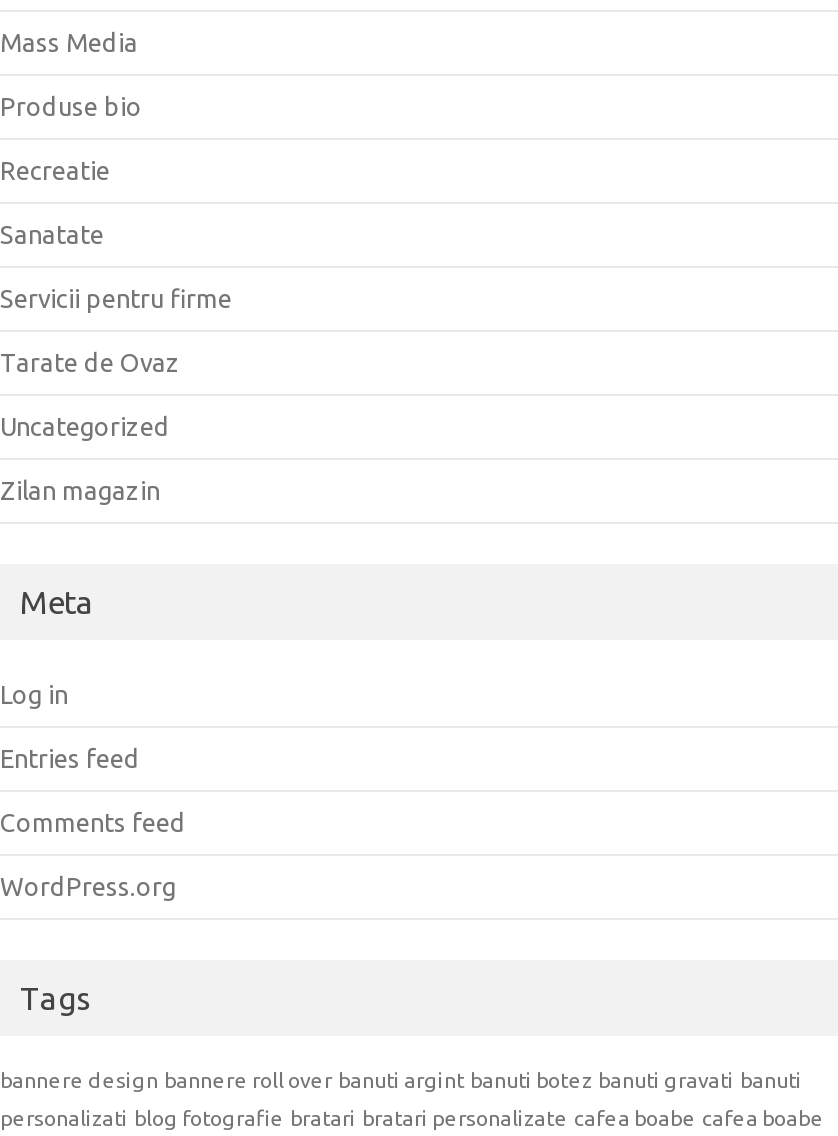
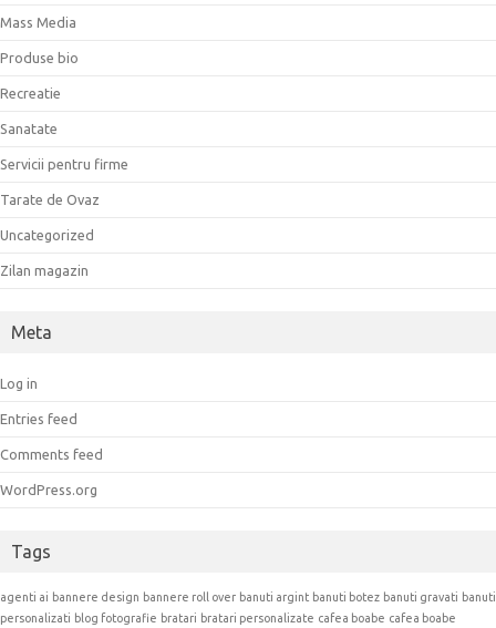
- bannere design bannere roll over banuti argint banuti botez banuti gravati banuti
+ agenti ai bannere design bannere roll over banuti argint banuti botez banuti gravati banuti
